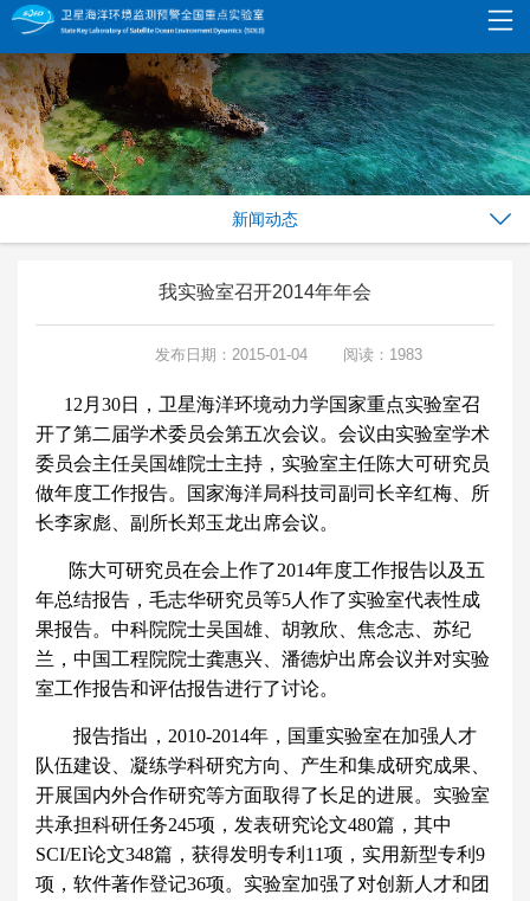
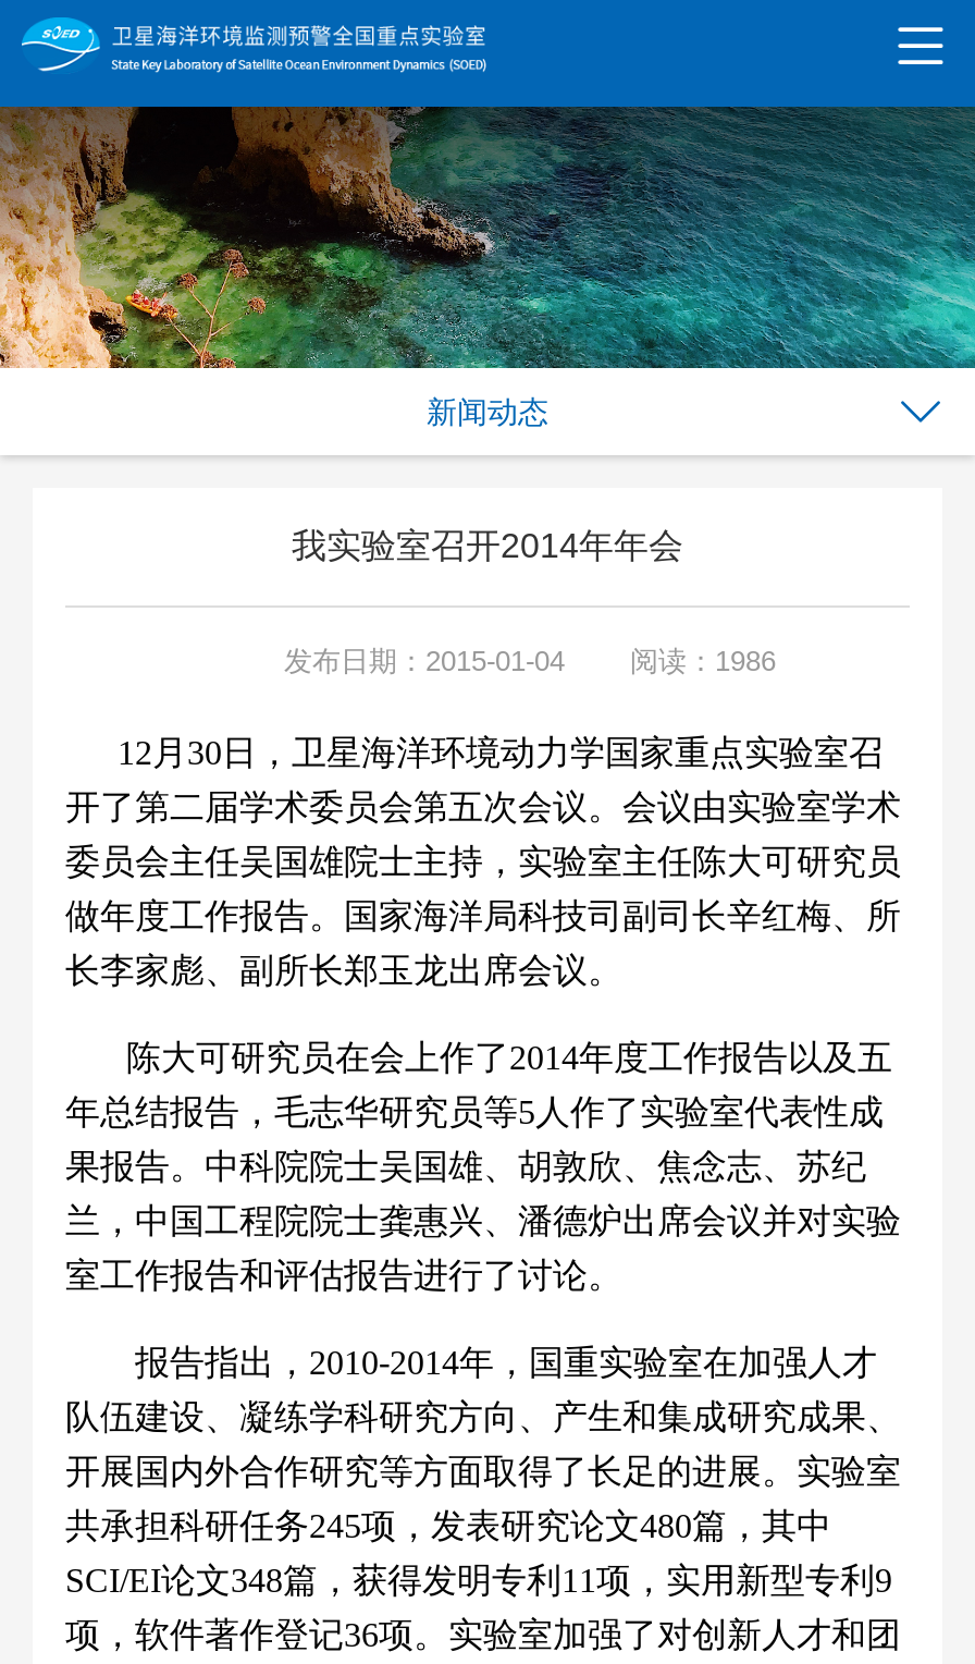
- 发布日期：2015-01-04 阅读：1983
+ 发布日期：2015-01-04 阅读：1986
